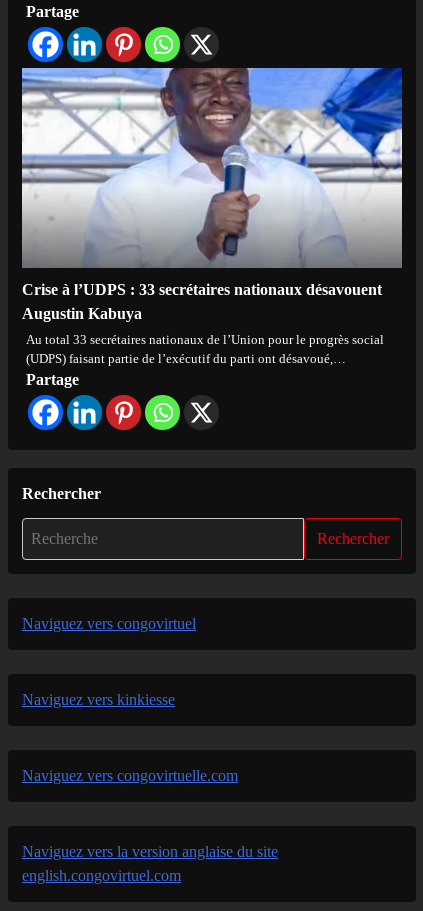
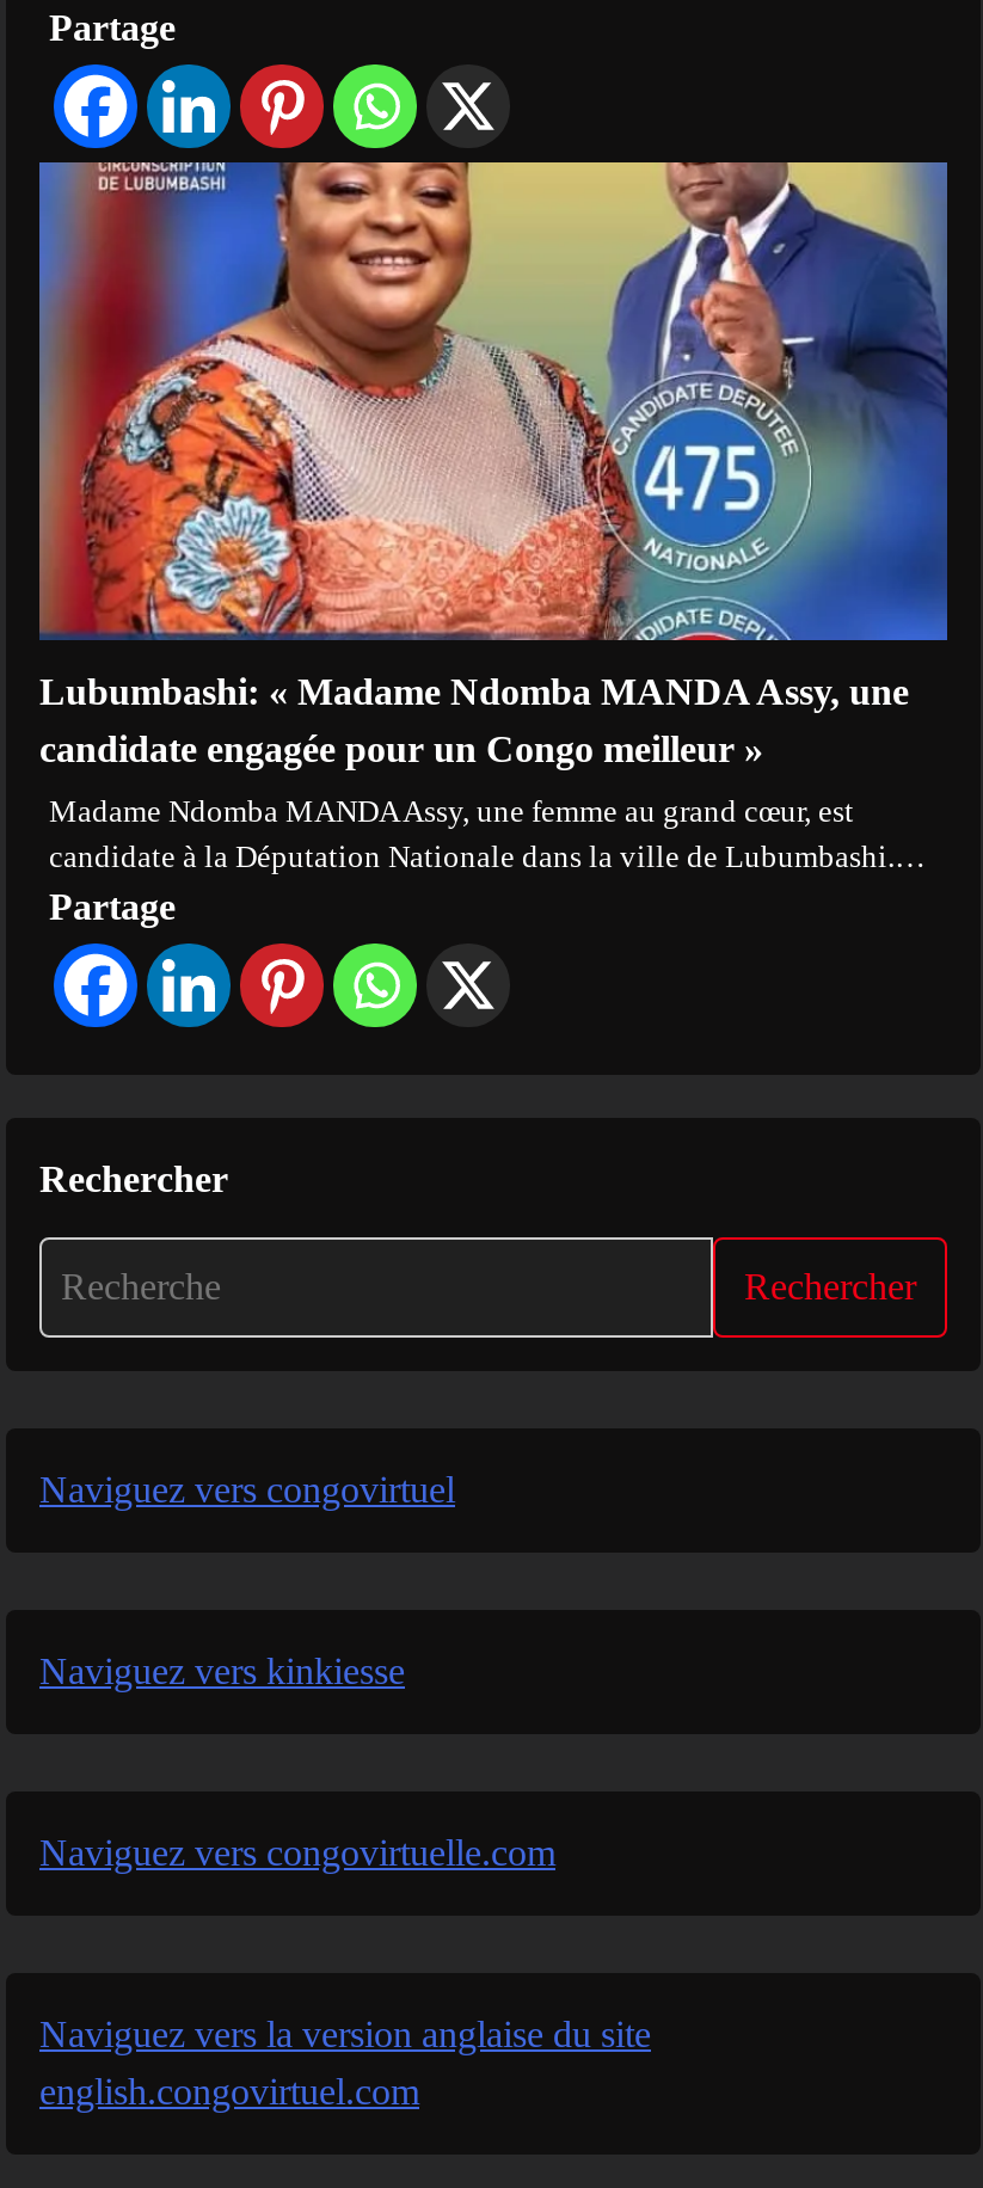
- [image]
- Crise à l’UDPS : 33 secrétaires nationaux désavouent
- Augustin Kabuya
+ [image]
+ Lubumbashi: « Madame Ndomba MANDA Assy, une
+ candidate engagée pour un Congo meilleur »

- Au total 33 secrétaires nationaux de l’Union pour le progrès social
- (UDPS) faisant partie de l’exécutif du parti ont désavoué,…
+ Madame Ndomba MANDA Assy, une femme au grand cœur, est
+ candidate à la Députation Nationale dans la ville de Lubumbashi.…
